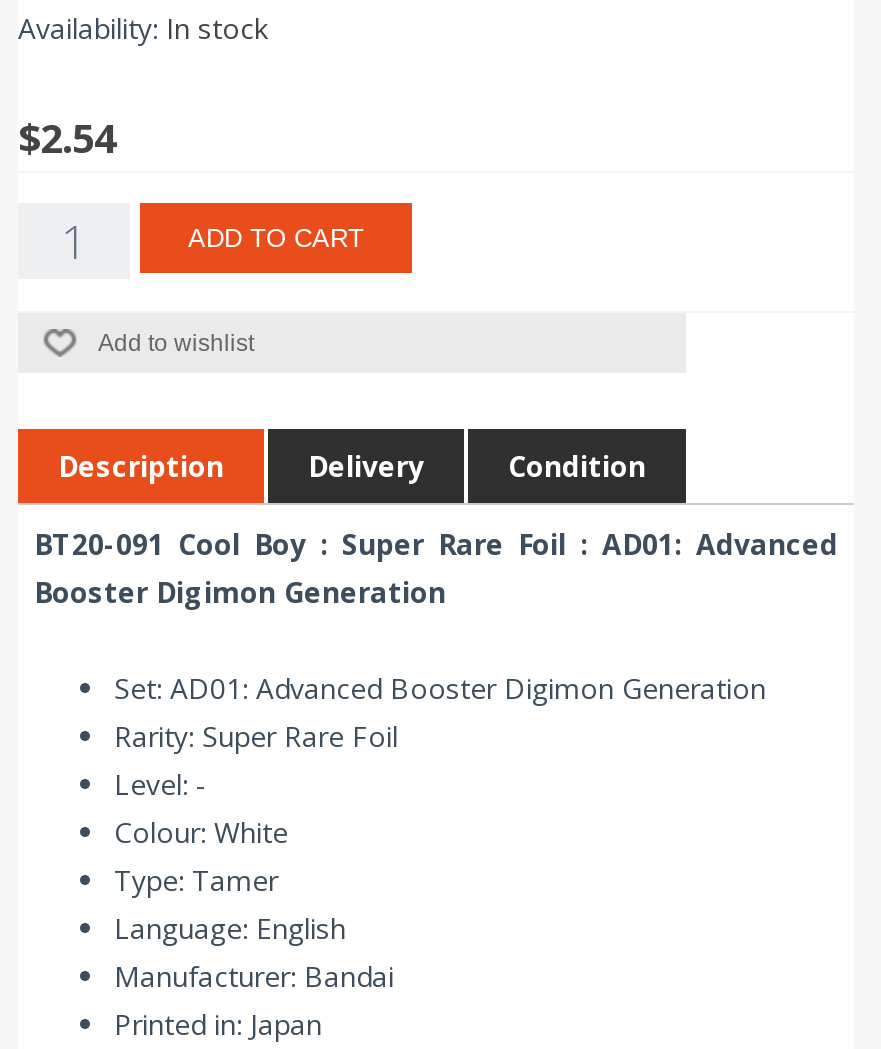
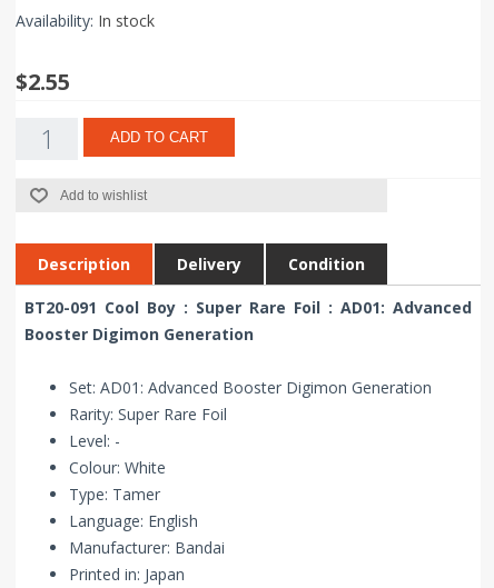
- $2.54
+ $2.55
